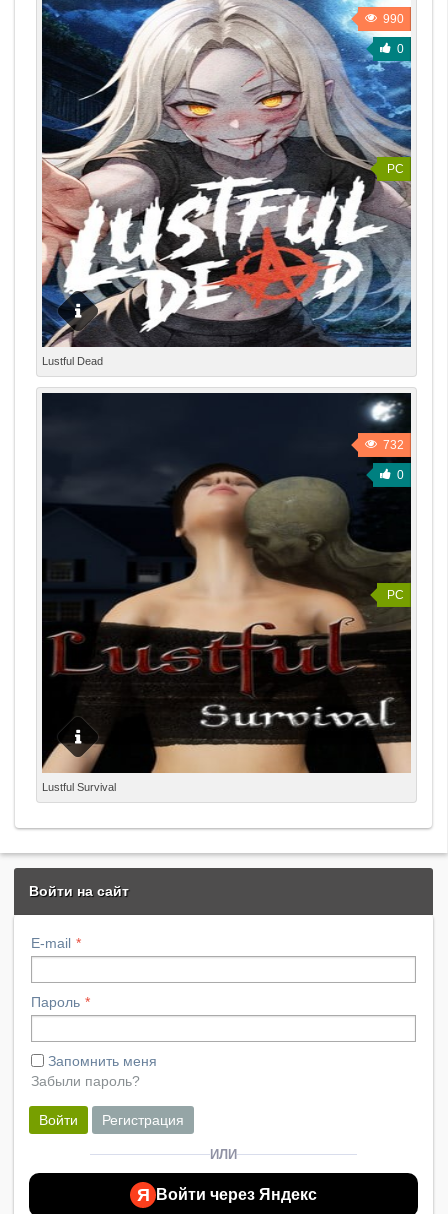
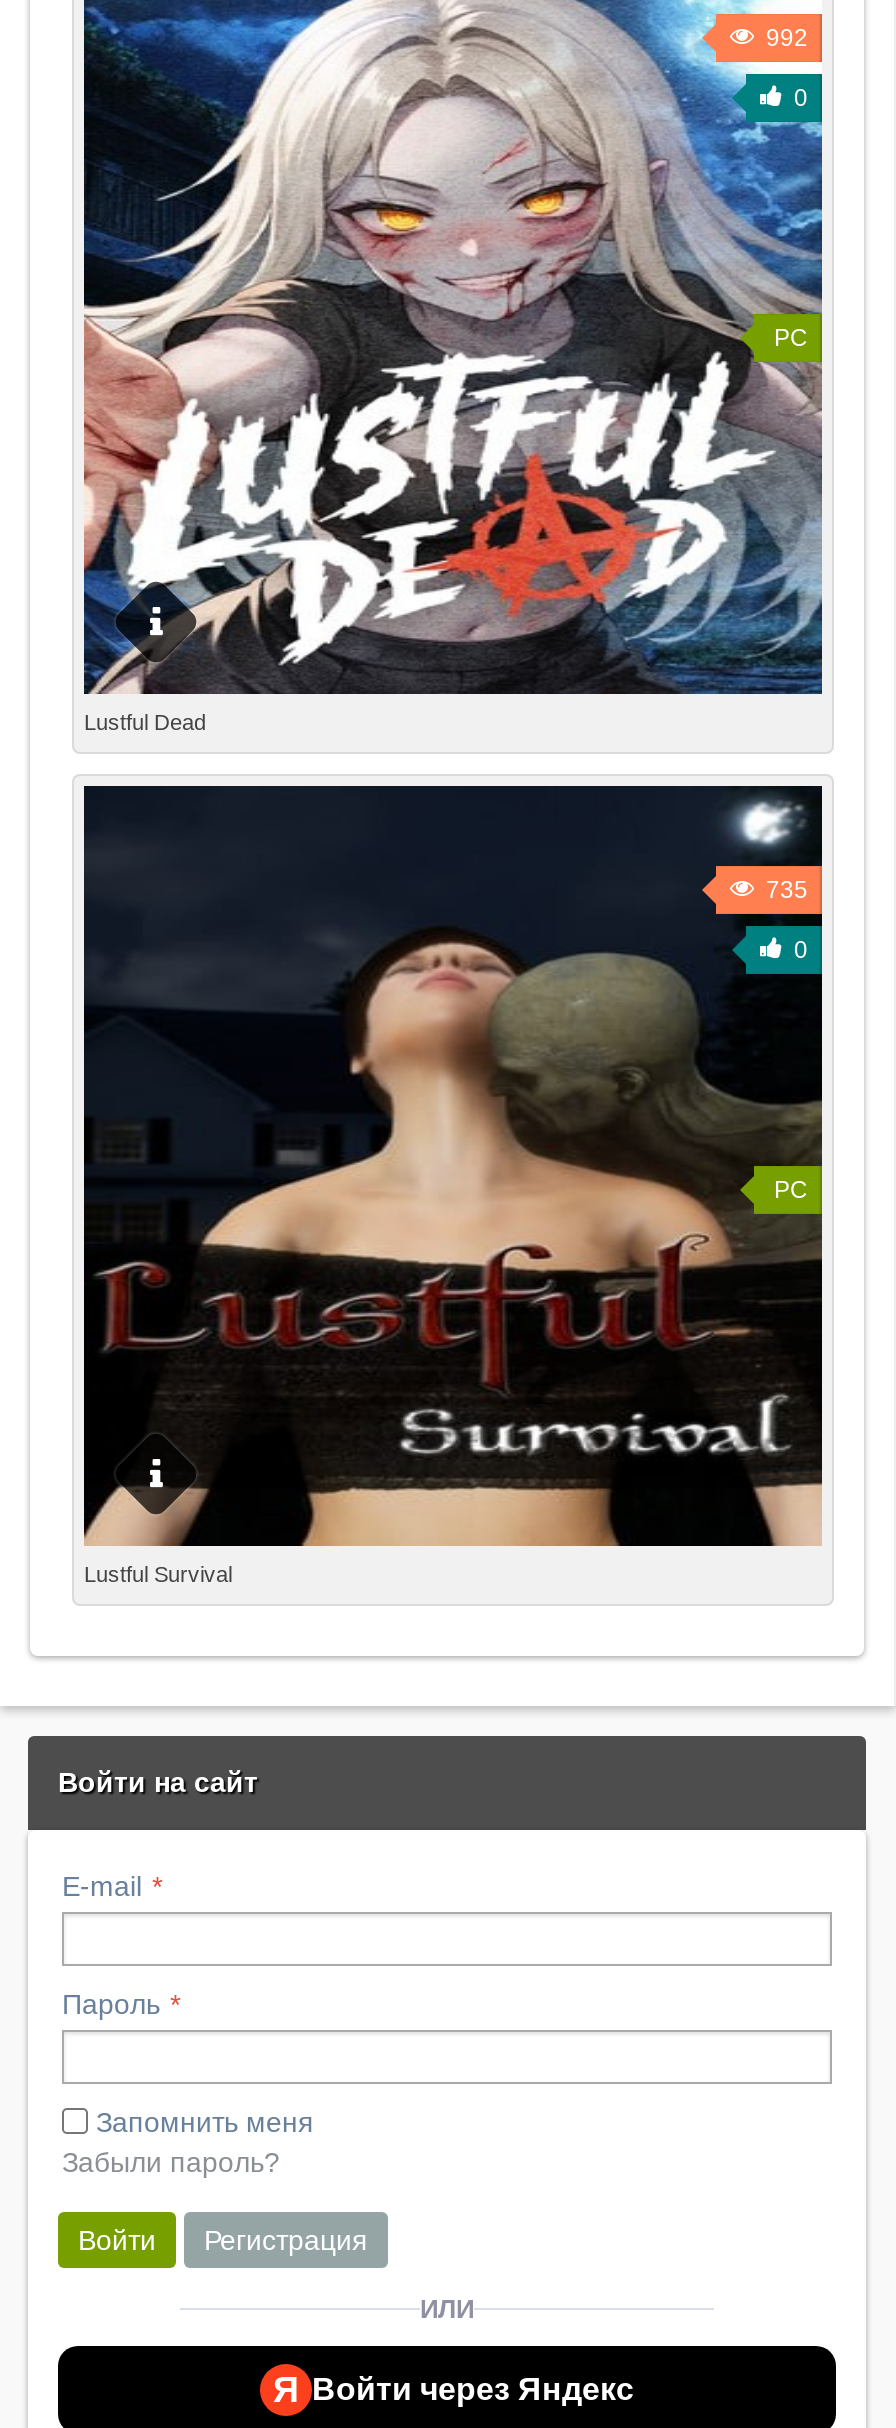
- 990
+ 992

- 732
+ 735
